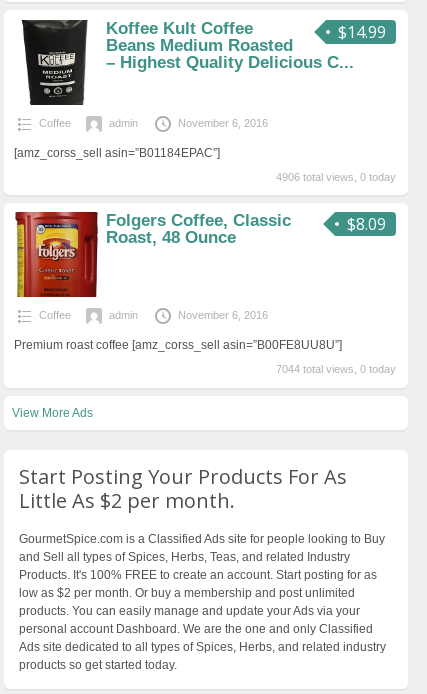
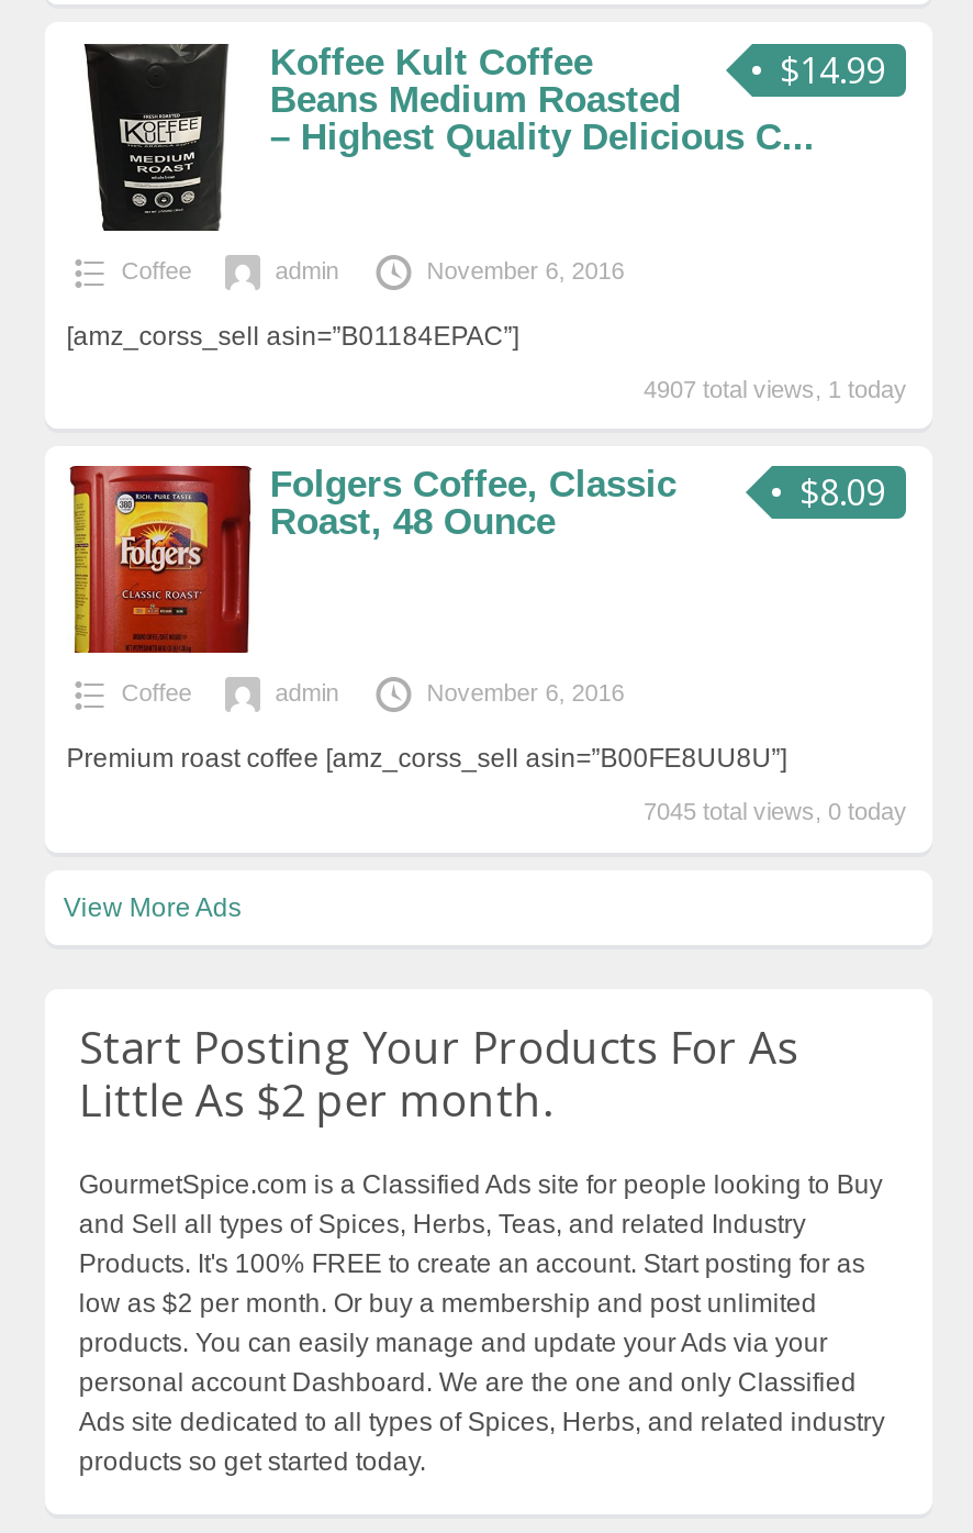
- 4906 total views, 0 today
+ 4907 total views, 1 today

- 7044 total views, 0 today
+ 7045 total views, 0 today
